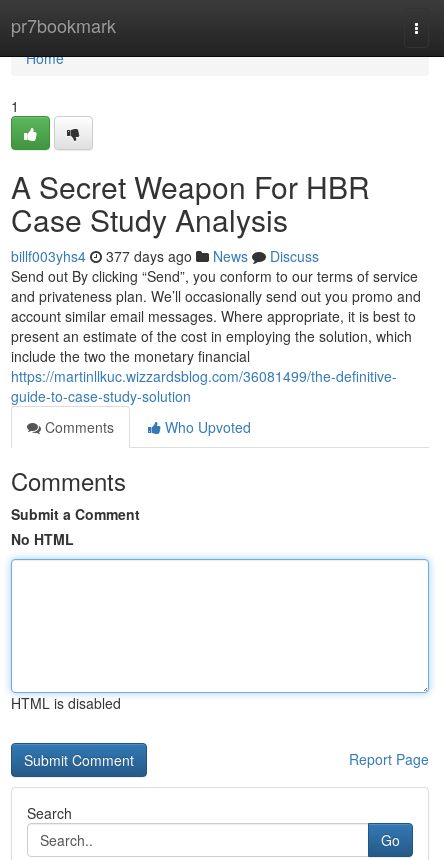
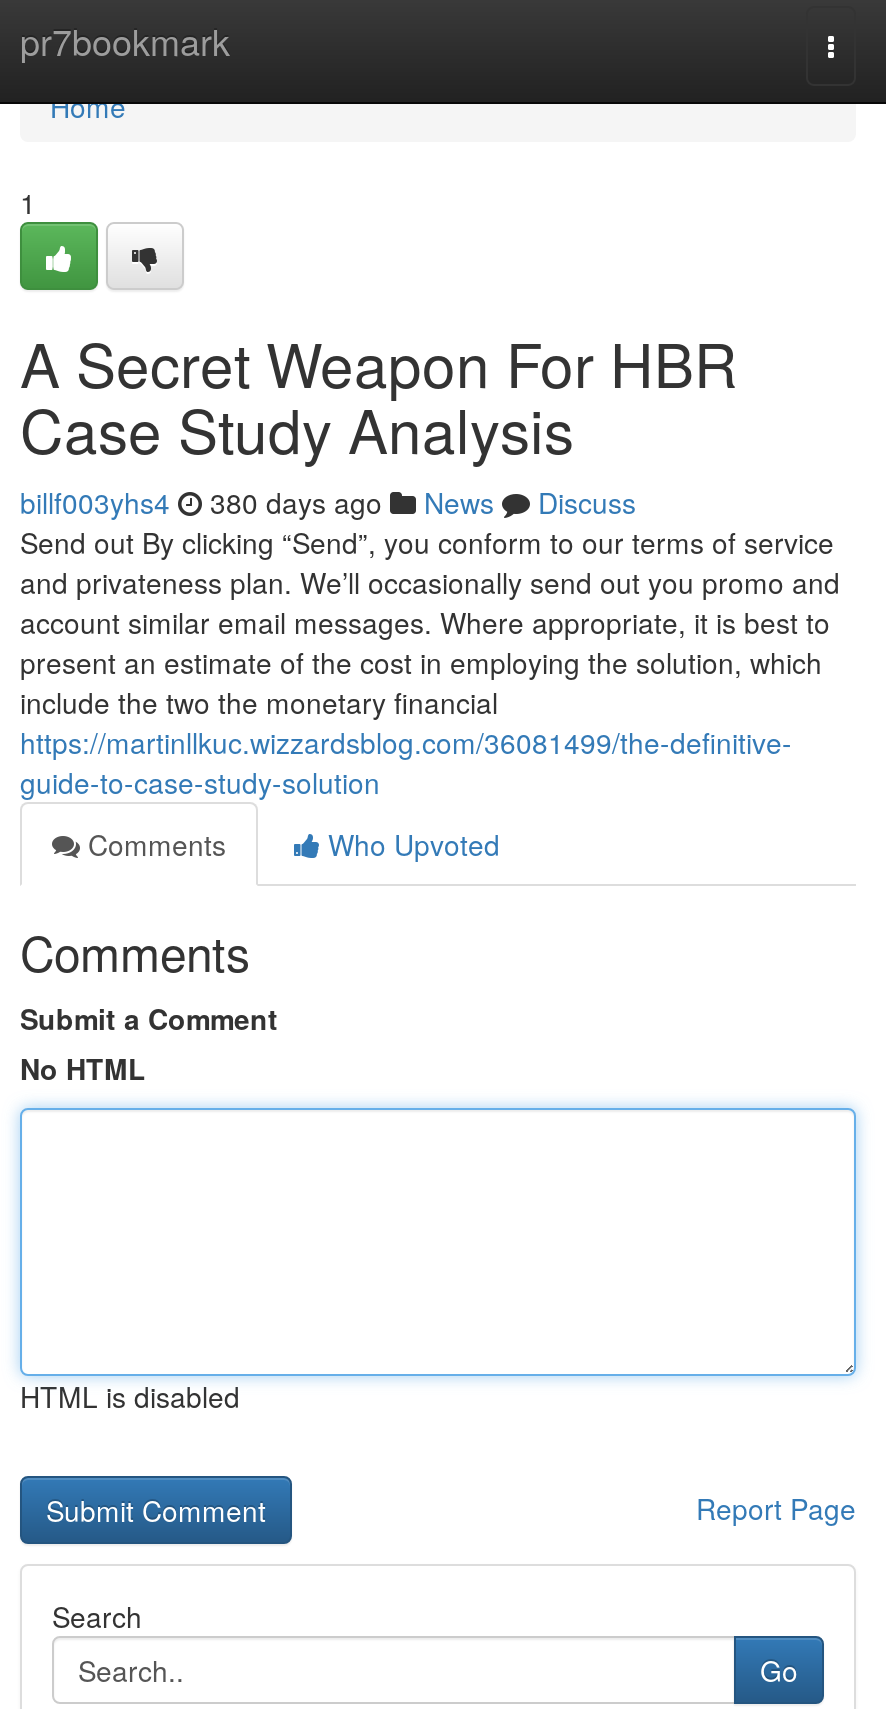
- billf003yhs4 377 days ago News Discuss
+ billf003yhs4 380 days ago News Discuss
